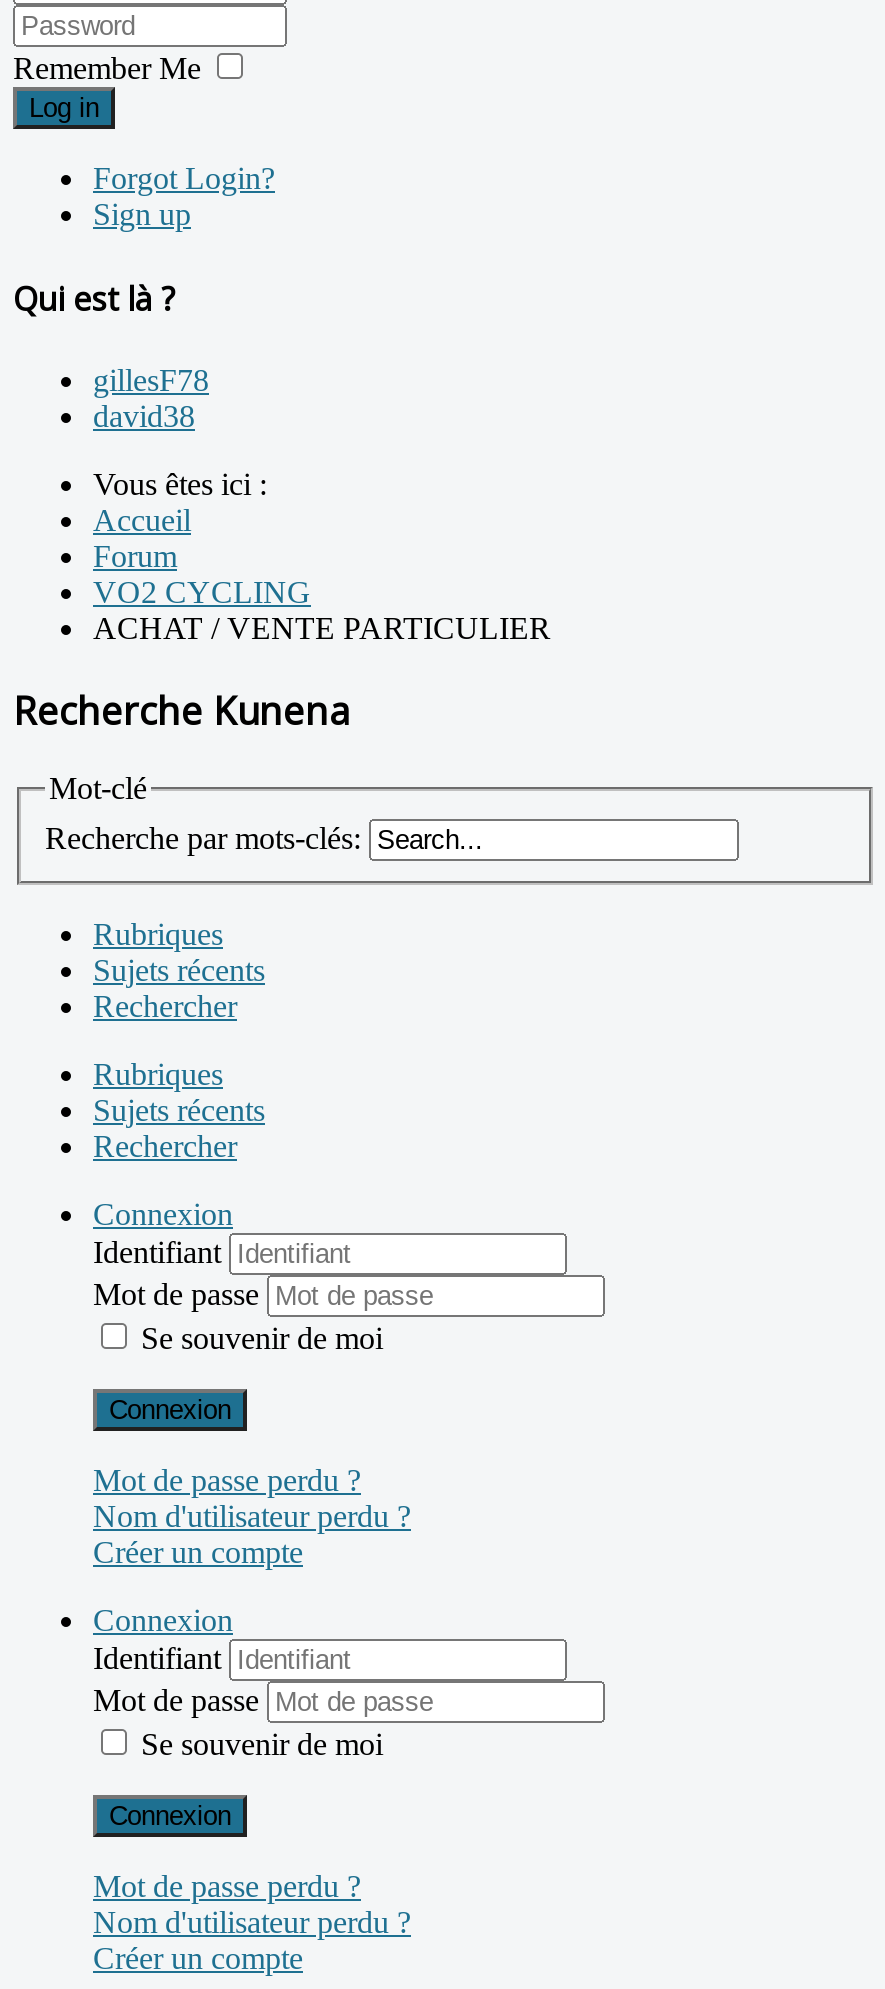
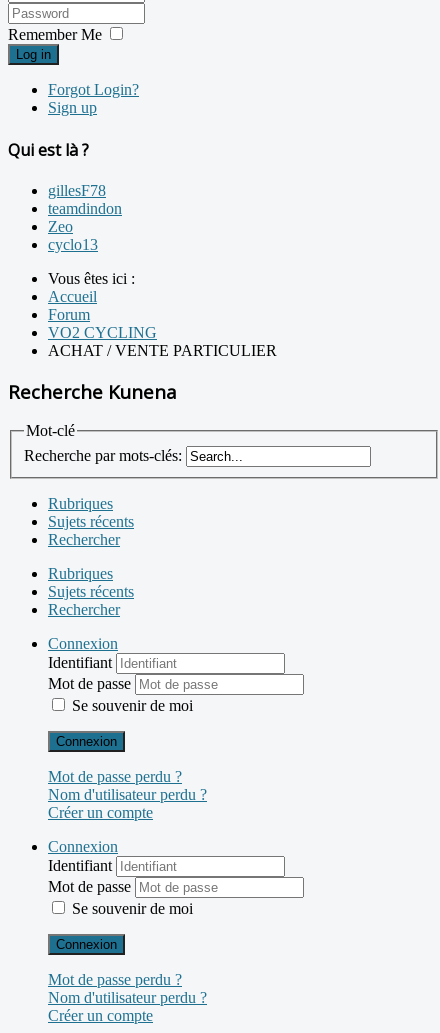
- david38
+ teamdindon
+ Zeo
+ cyclo13
